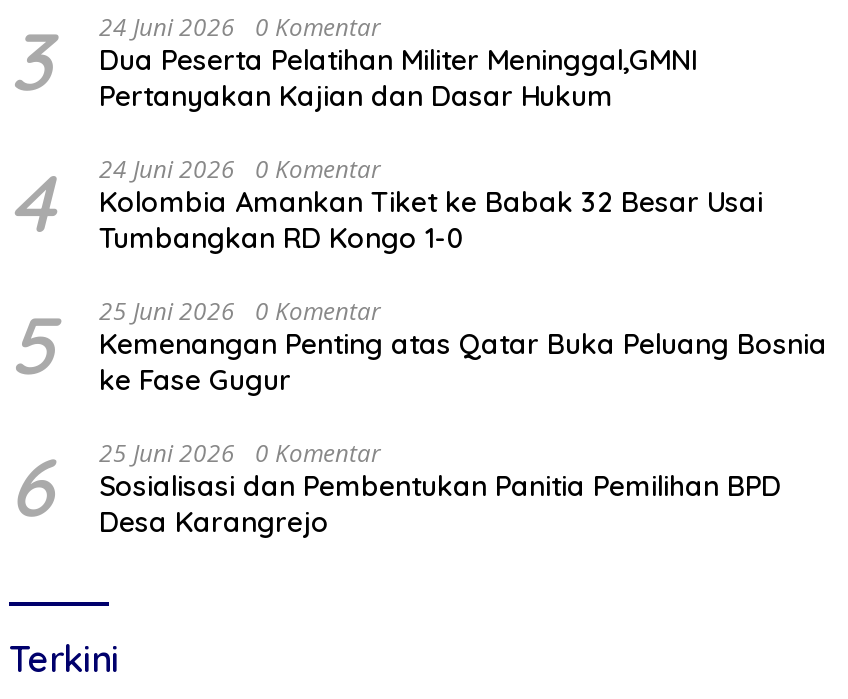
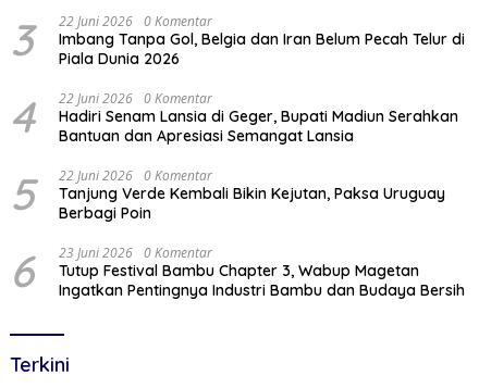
- 24 Juni 2026 0 Komentar
- Dua Peserta Pelatihan Militer Meninggal,GMNI
- Pertanyakan Kajian dan Dasar Hukum
+ 22 Juni 2026 0 Komentar
+ Imbang Tanpa Gol, Belgia dan Iran Belum Pecah Telur di
+ Piala Dunia 2026

- 24 Juni 2026 0 Komentar
- Kolombia Amankan Tiket ke Babak 32 Besar Usai
- Tumbangkan RD Kongo 1-0
+ 22 Juni 2026 0 Komentar
+ Hadiri Senam Lansia di Geger, Bupati Madiun Serahkan
+ Bantuan dan Apresiasi Semangat Lansia

- 25 Juni 2026 0 Komentar
- Kemenangan Penting atas Qatar Buka Peluang Bosnia
- ke Fase Gugur
+ 22 Juni 2026 0 Komentar
+ Tanjung Verde Kembali Bikin Kejutan, Paksa Uruguay
+ Berbagi Poin

- 25 Juni 2026 0 Komentar
- Sosialisasi dan Pembentukan Panitia Pemilihan BPD
- Desa Karangrejo
+ 23 Juni 2026 0 Komentar
+ Tutup Festival Bambu Chapter 3, Wabup Magetan
+ Ingatkan Pentingnya Industri Bambu dan Budaya Bersih
